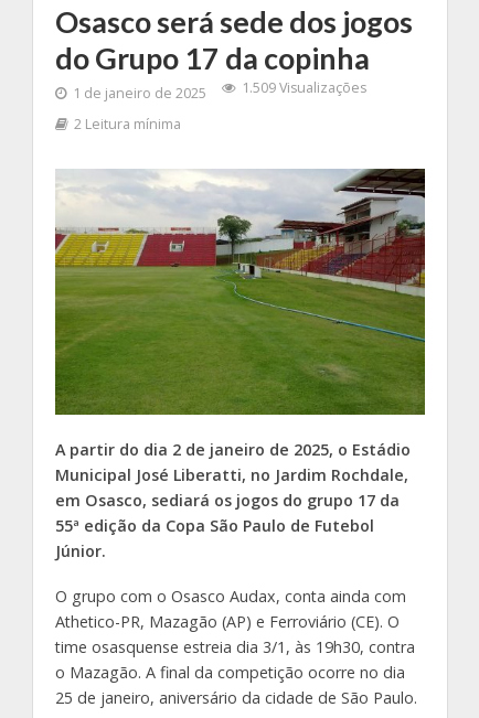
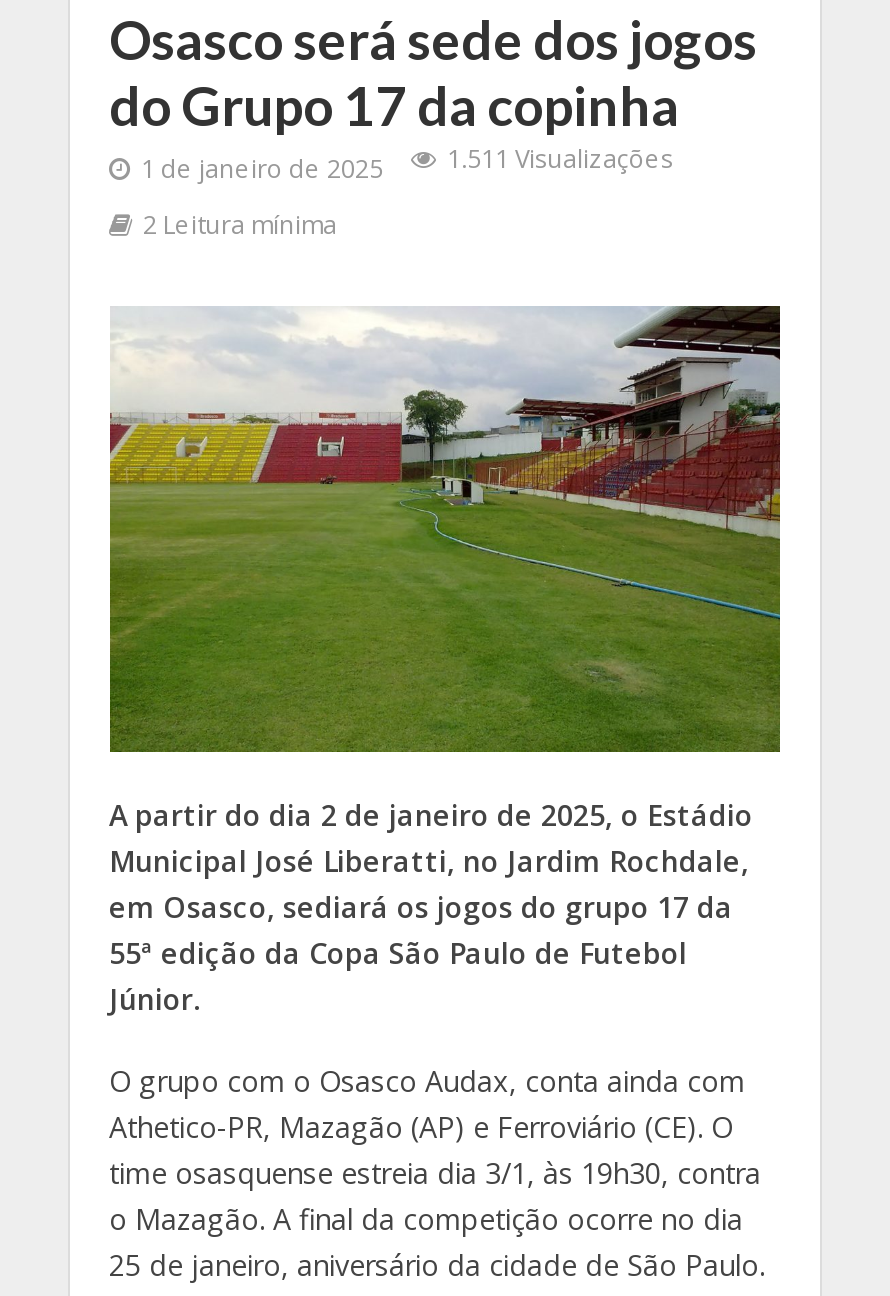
- 1.509 Visualizações
+ 1.511 Visualizações
